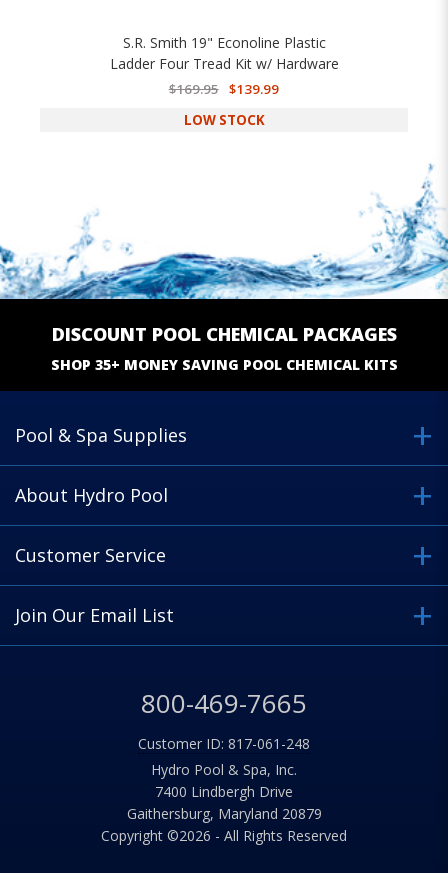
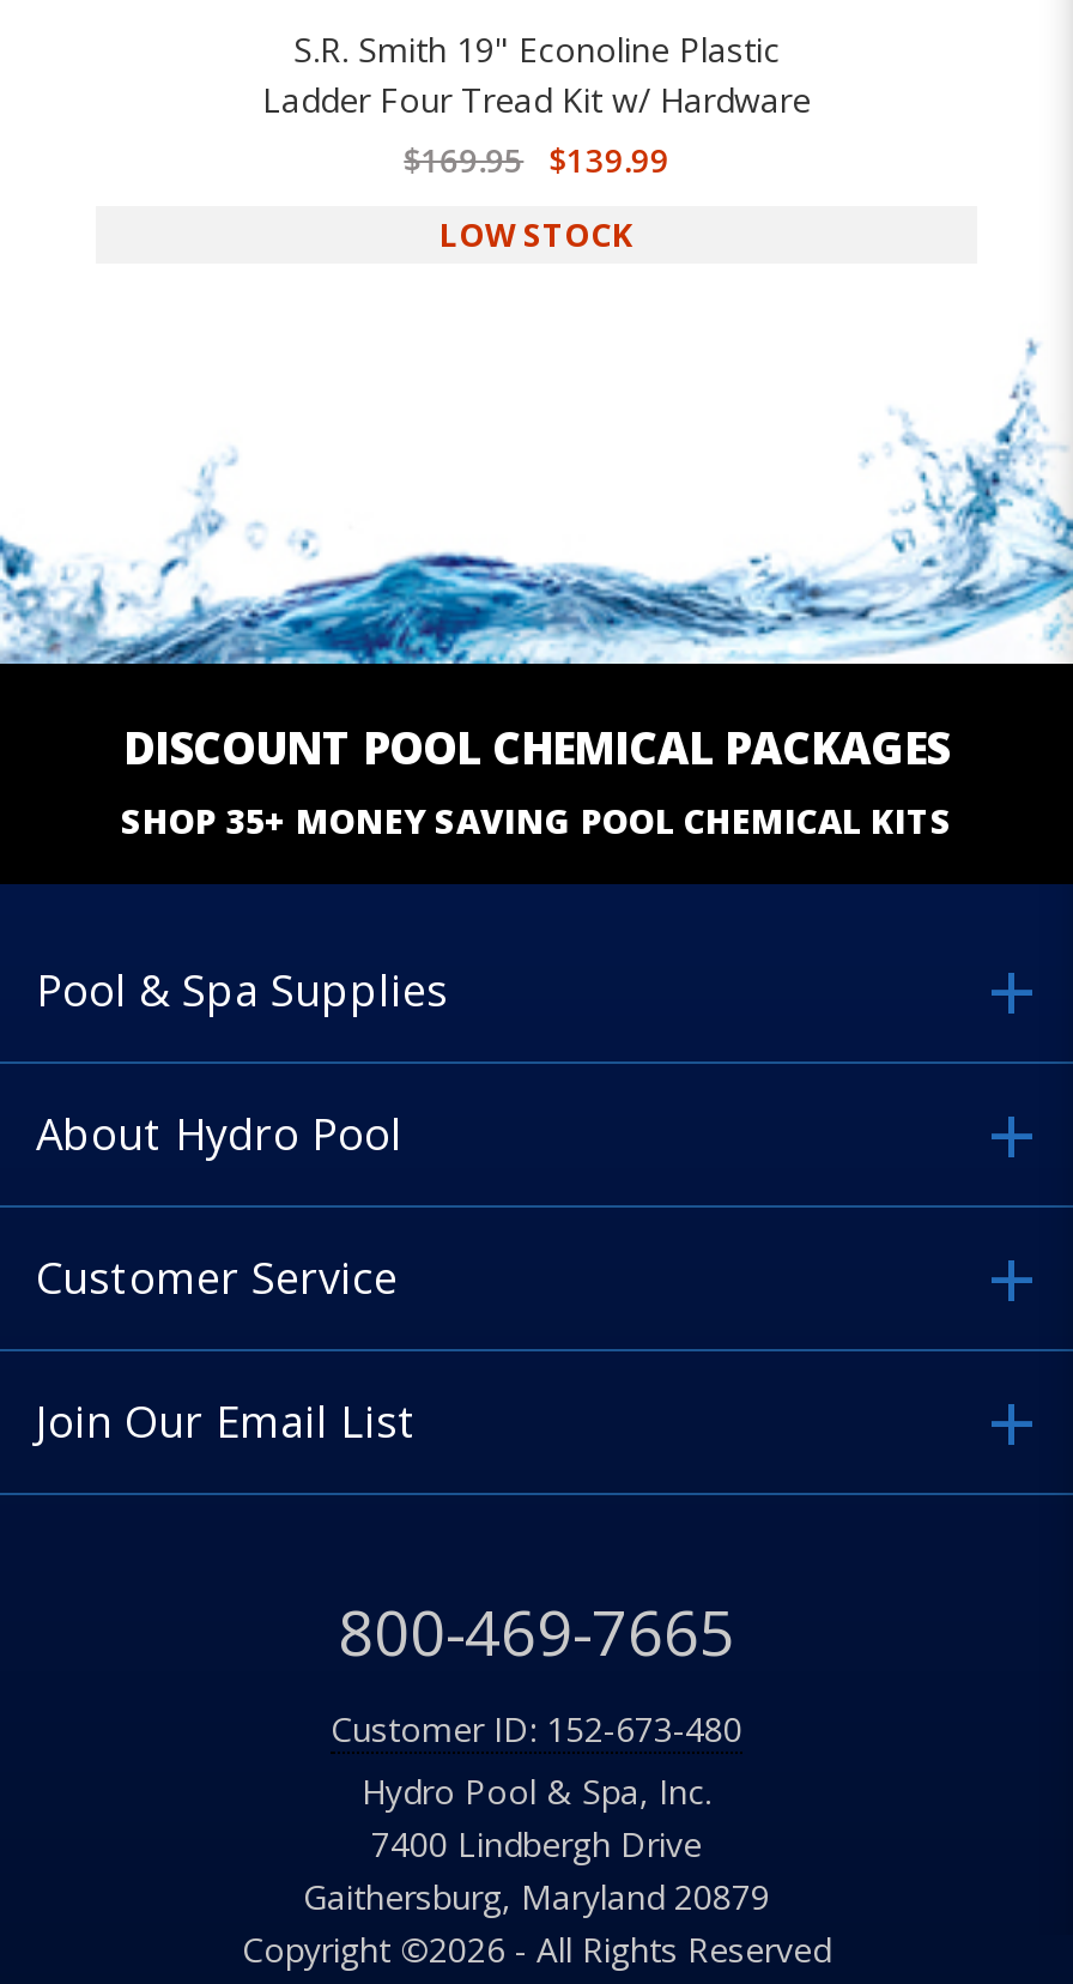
- Customer ID: 817-061-248
+ Customer ID: 152-673-480
